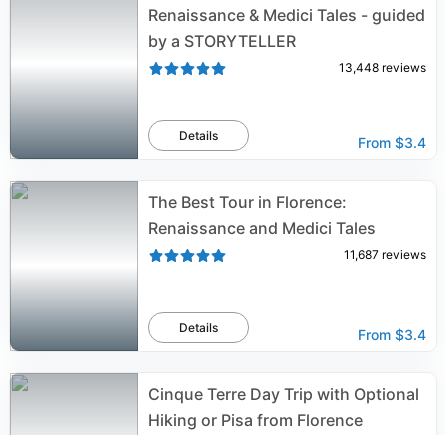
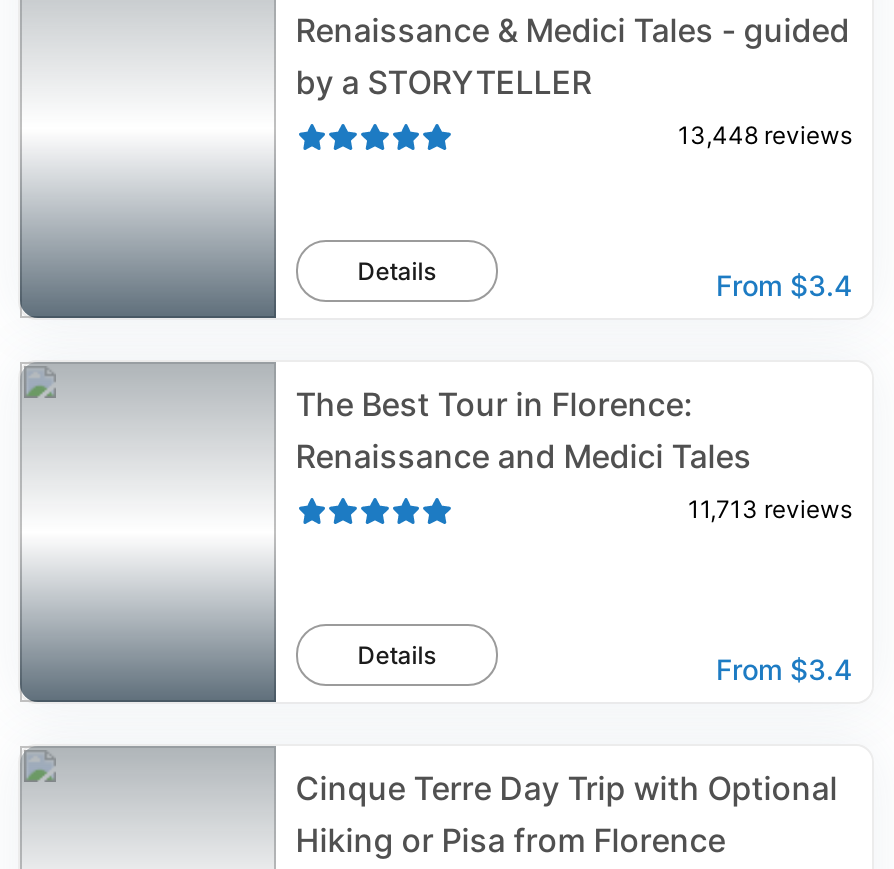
- 11,687 reviews
+ 11,713 reviews
